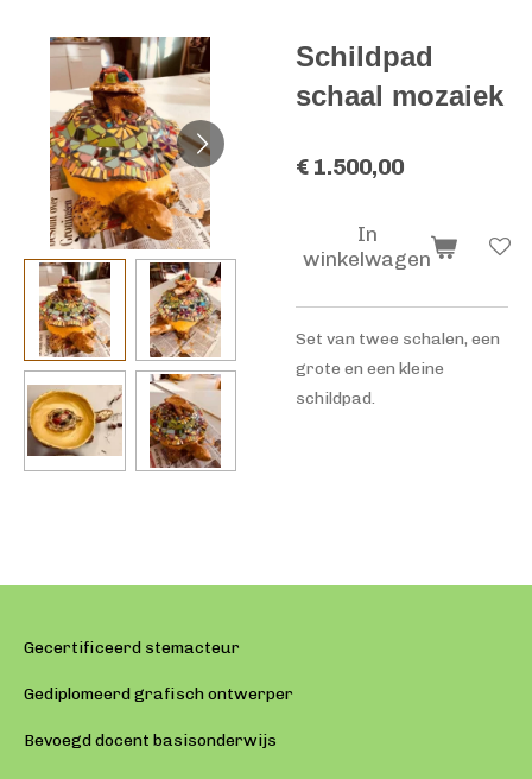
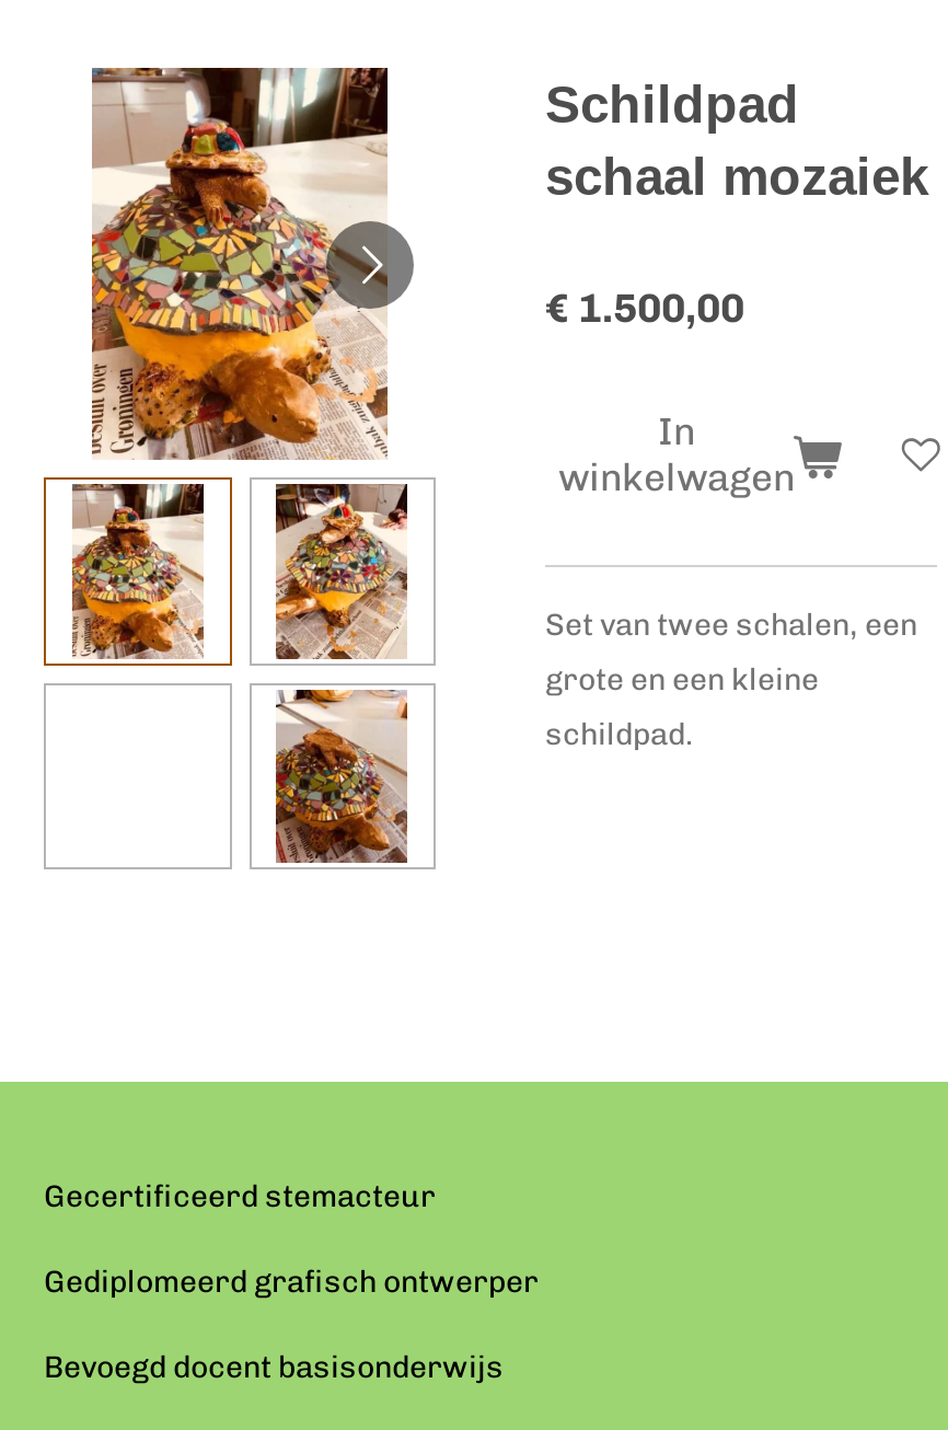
- [image]
